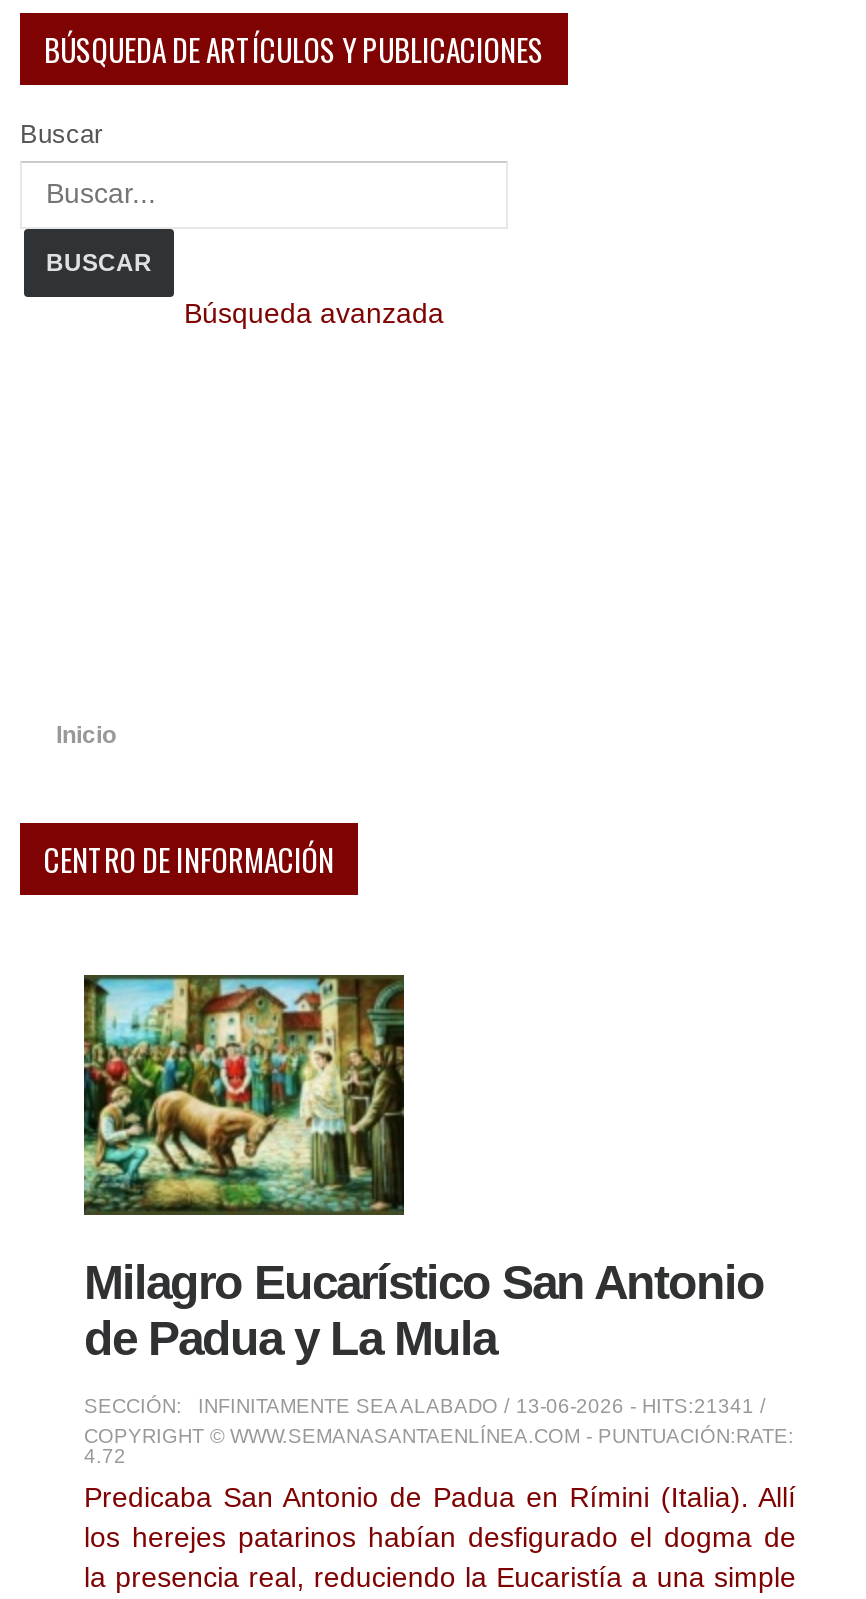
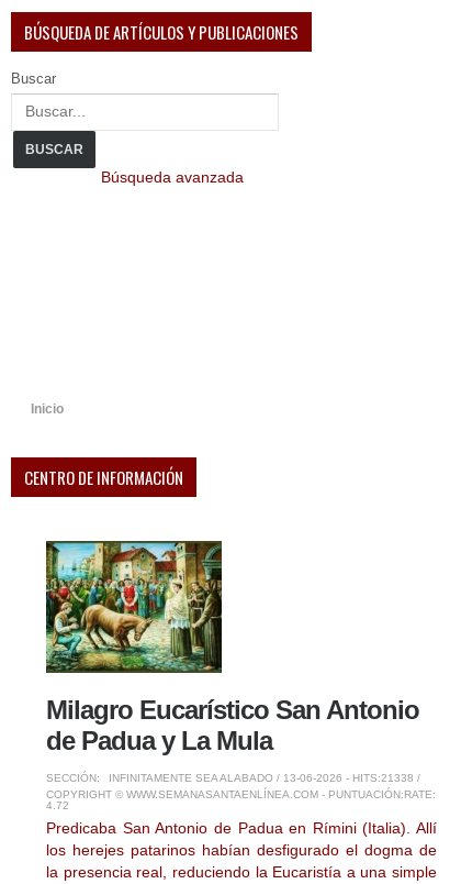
- INFINITAMENTE SEA ALABADO / 13-06-2026 - HITS:21341 /
+ INFINITAMENTE SEA ALABADO / 13-06-2026 - HITS:21338 /
